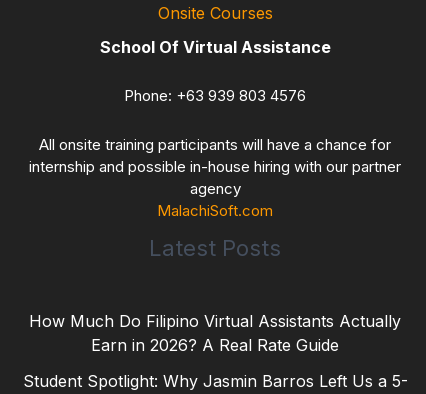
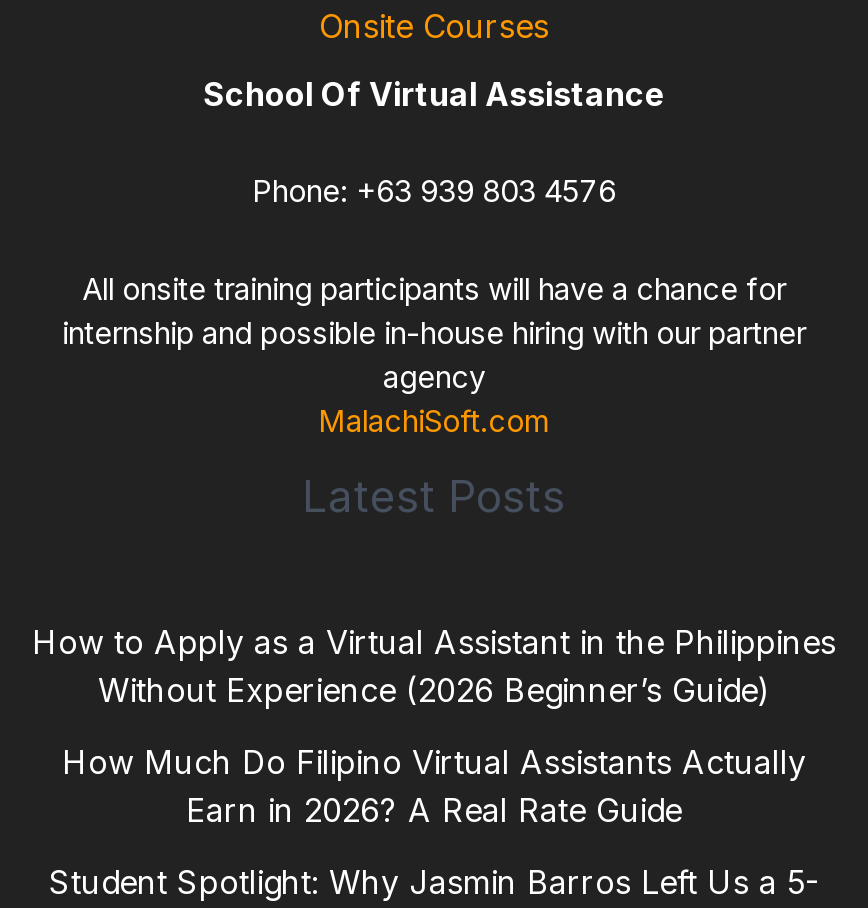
+ How to Apply as a Virtual Assistant in the Philippines
+ Without Experience (2026 Beginner’s Guide)
